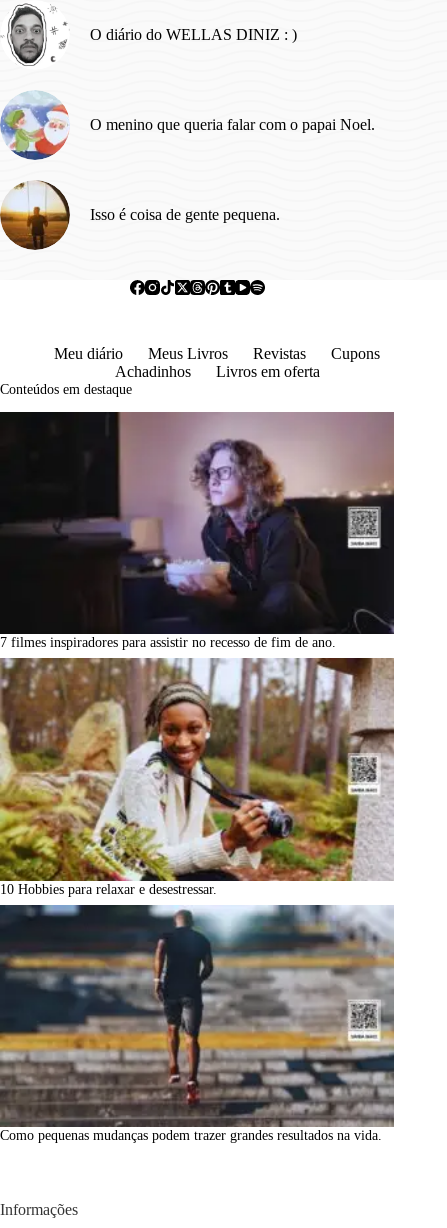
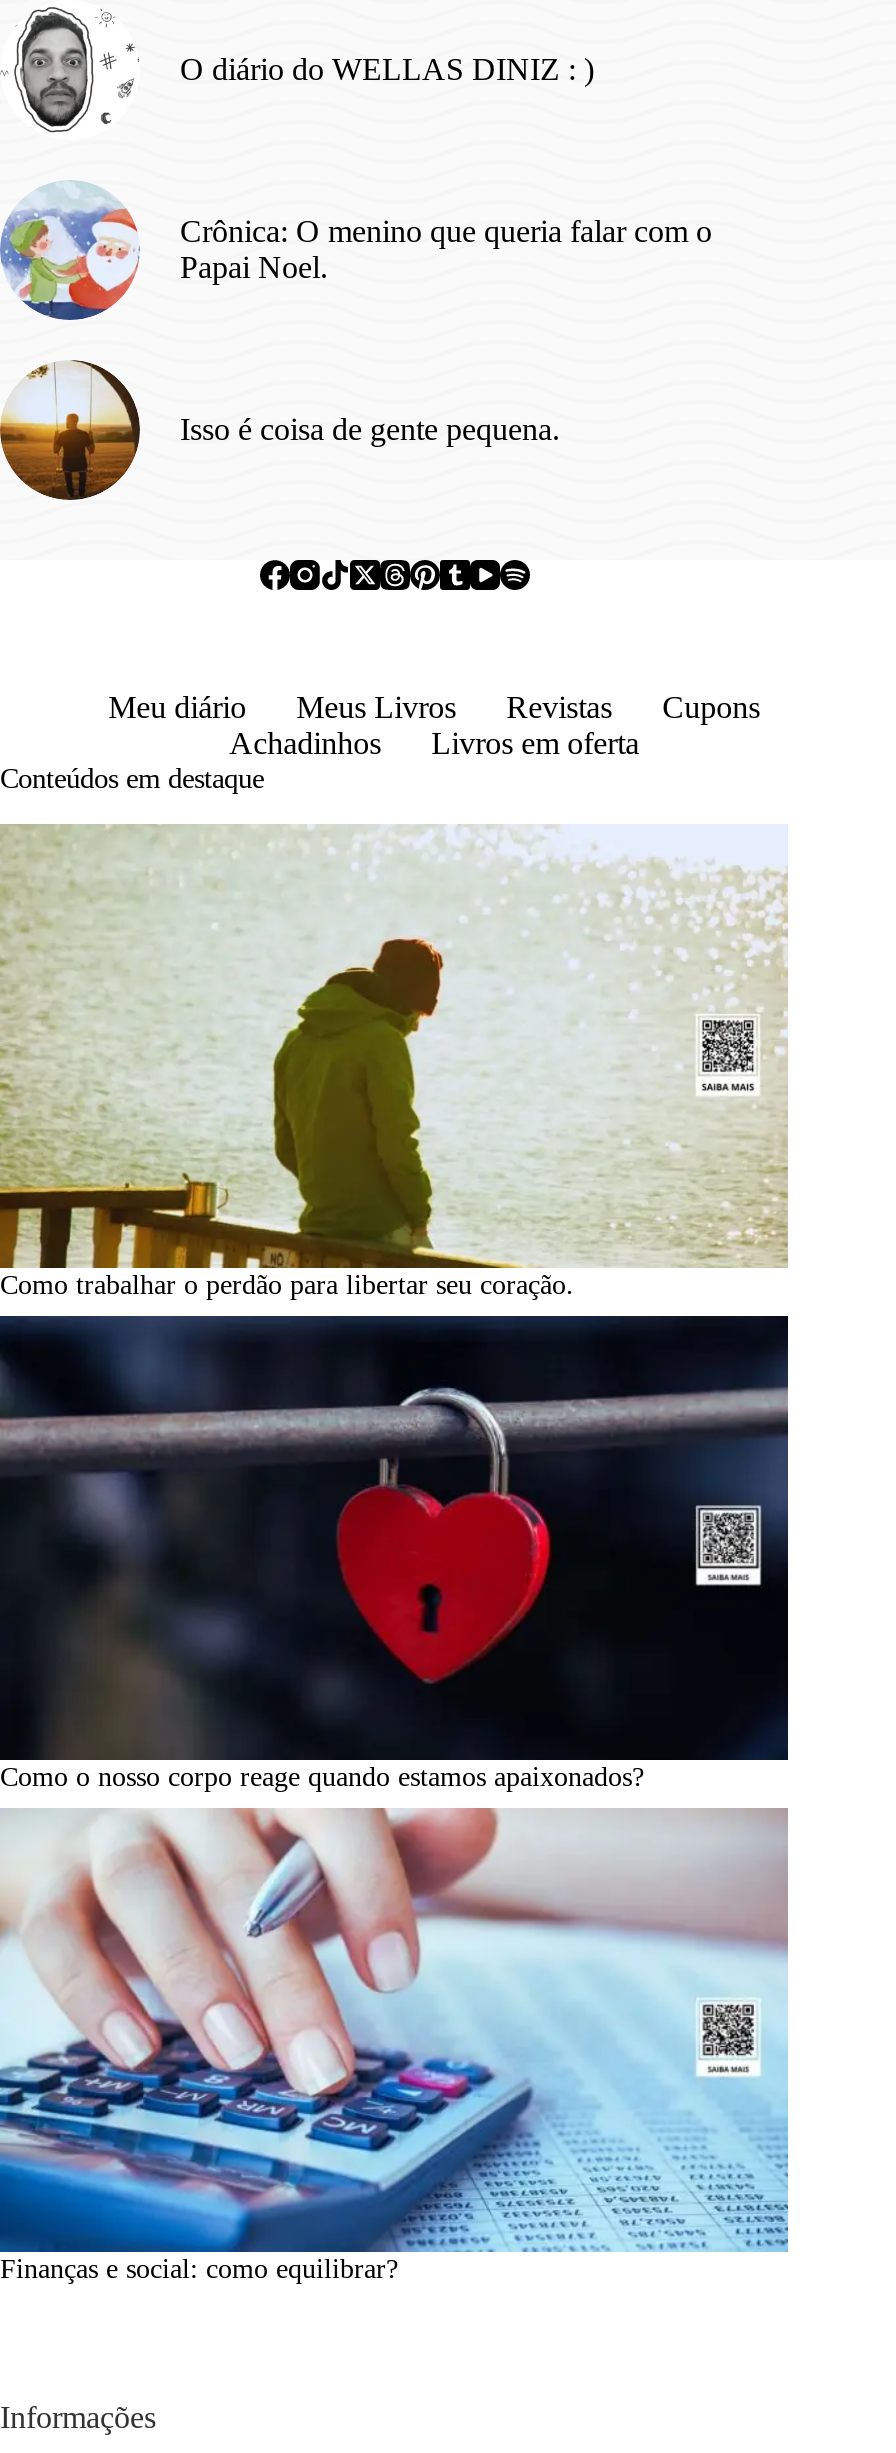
- O menino que queria falar com o papai Noel.
+ Crônica: O menino que queria falar com o
+ Papai Noel.

- [image]
- 7 filmes inspiradores para assistir no recesso de fim de ano.
+ [image]
+ Como trabalhar o perdão para libertar seu coração.

- [image]
- 10 Hobbies para relaxar e desestressar.
+ [image]
+ Como o nosso corpo reage quando estamos apaixonados?

- [image]
- Como pequenas mudanças podem trazer grandes resultados na vida.
+ [image]
+ Finanças e social: como equilibrar?
